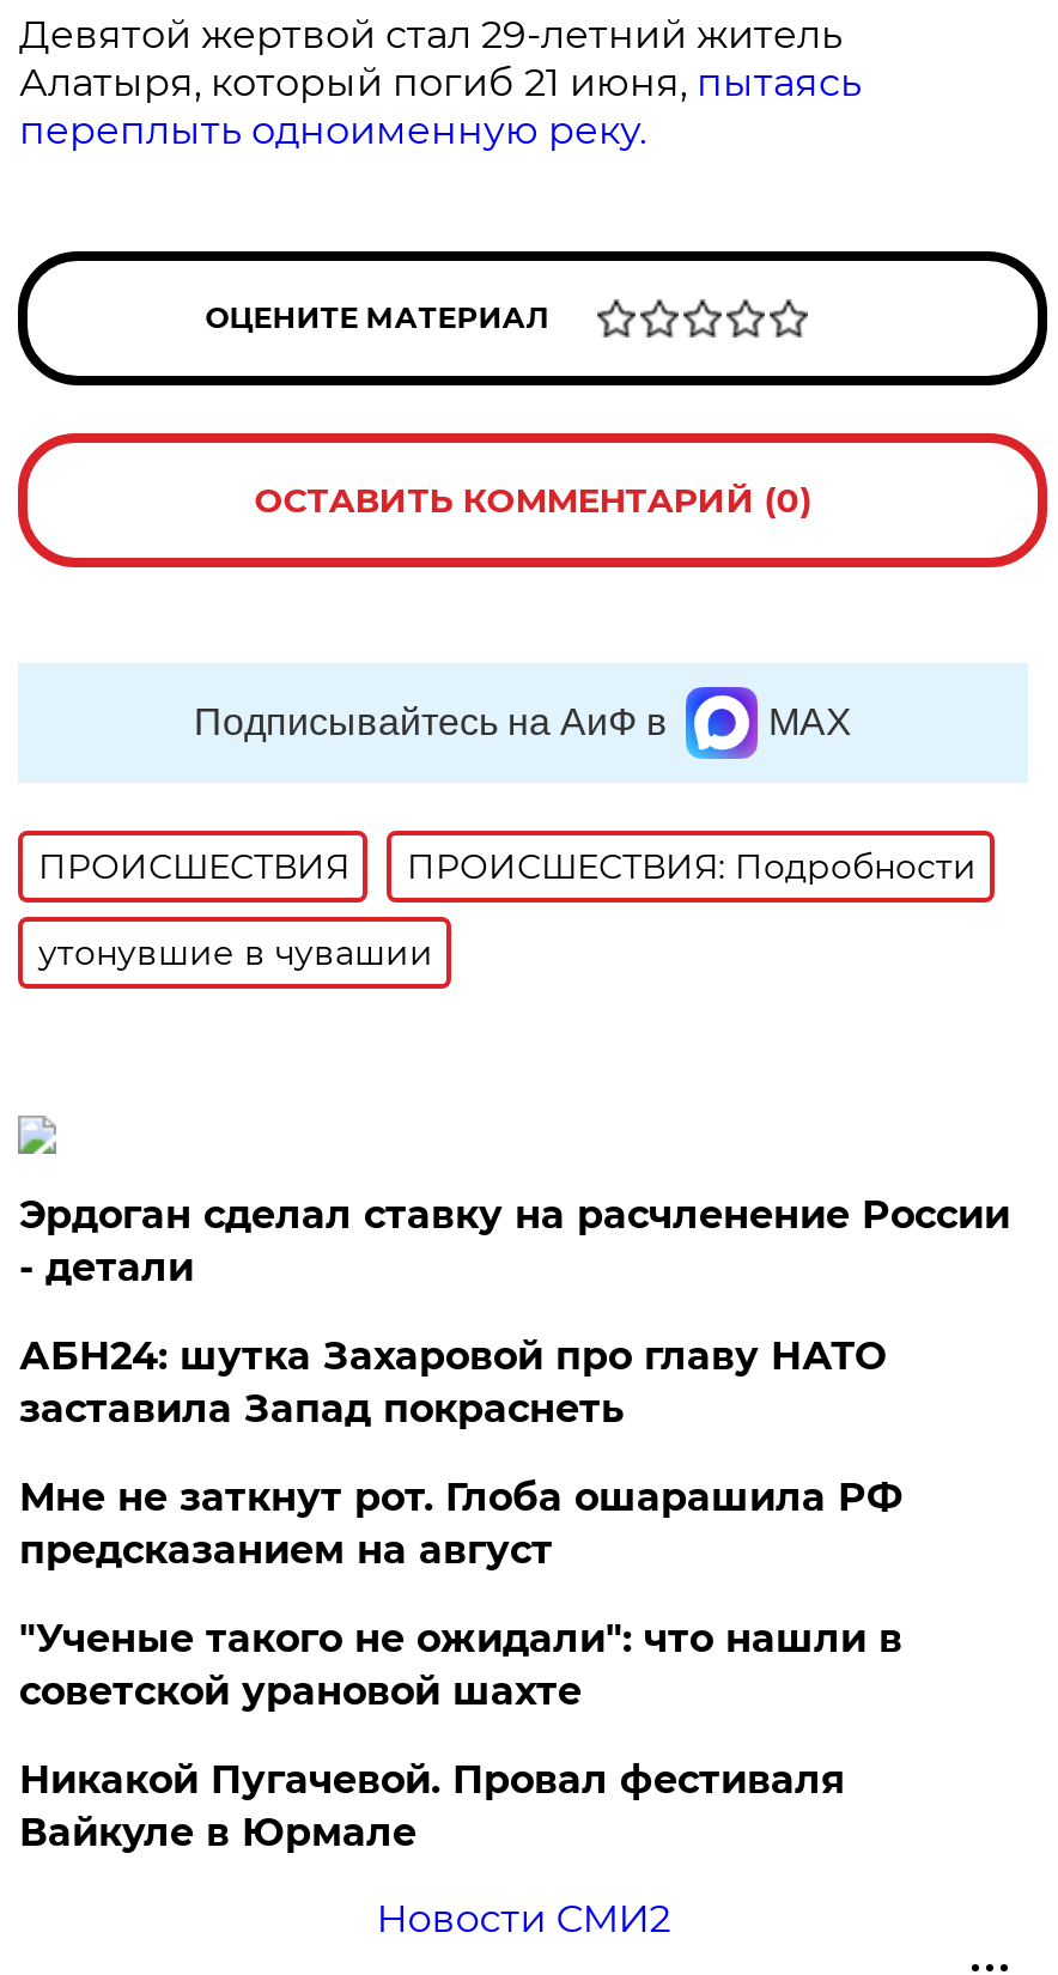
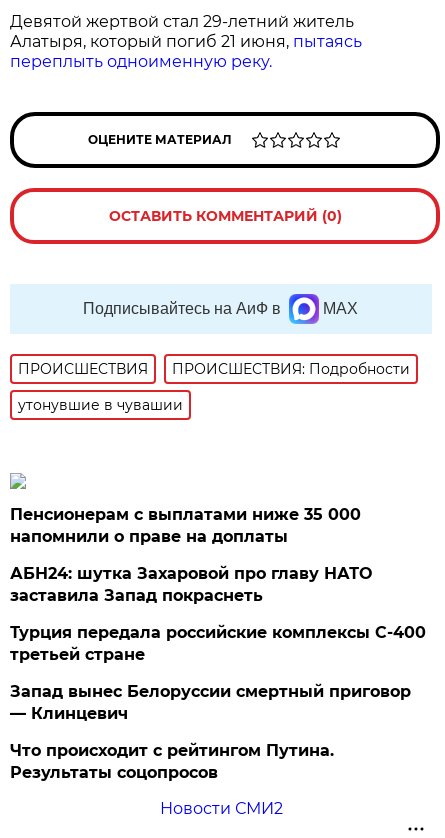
- Эрдоган сделал ставку на расчленение России
- - детали
+ Пенсионерам с выплатами ниже 35 000
+ напомнили о праве на доплаты

- Мне не заткнут рот. Глоба ошарашила РФ
- предсказанием на август
+ Турция передала российские комплексы С-400
+ третьей стране

- "Ученые такого не ожидали": что нашли в
- советской урановой шахте
+ Запад вынес Белоруссии смертный приговор
+ — Клинцевич

- Никакой Пугачевой. Провал фестиваля
- Вайкуле в Юрмале
+ Что происходит с рейтингом Путина.
+ Результаты соцопросов
